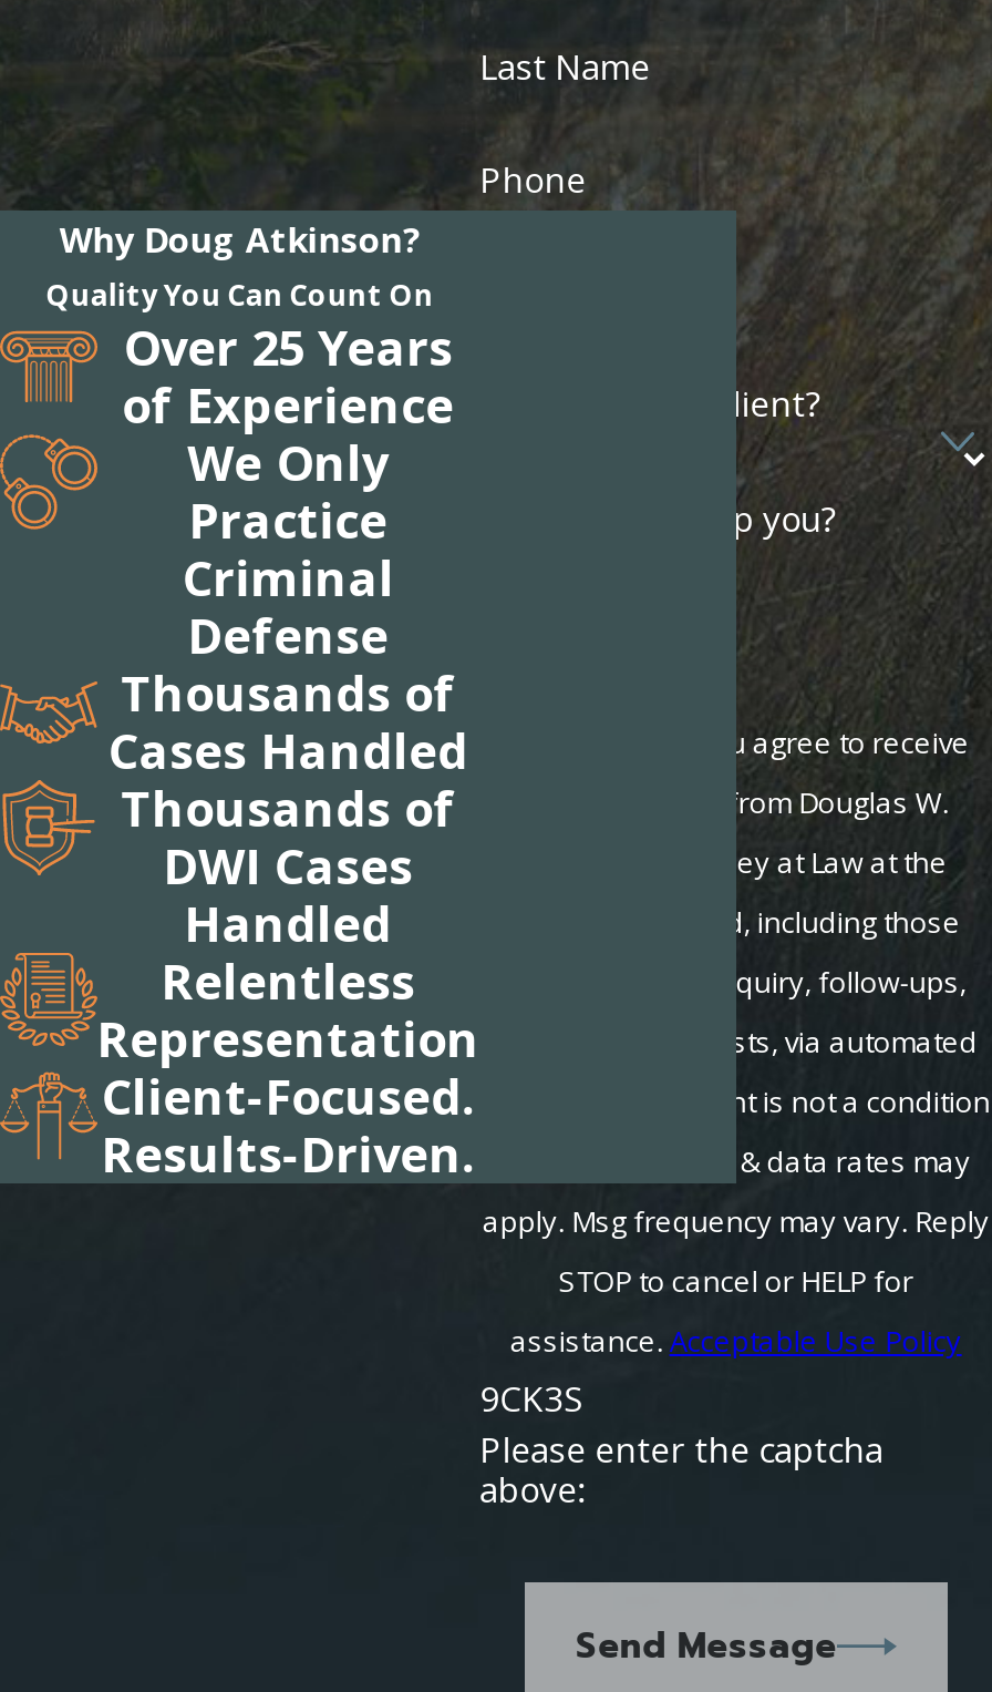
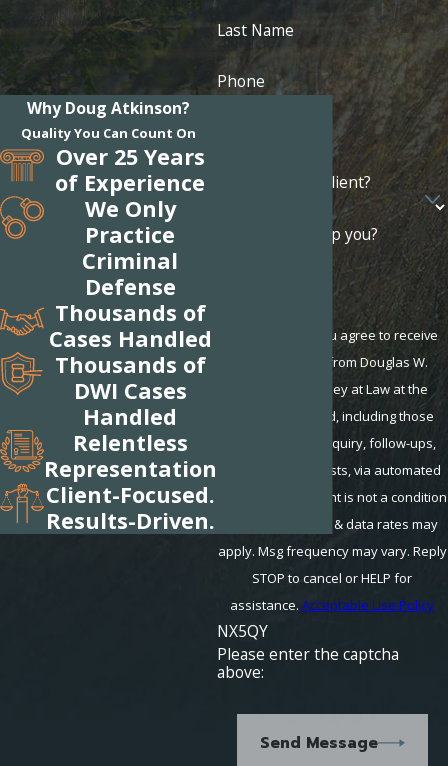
- 9CK3S
+ NX5QY
